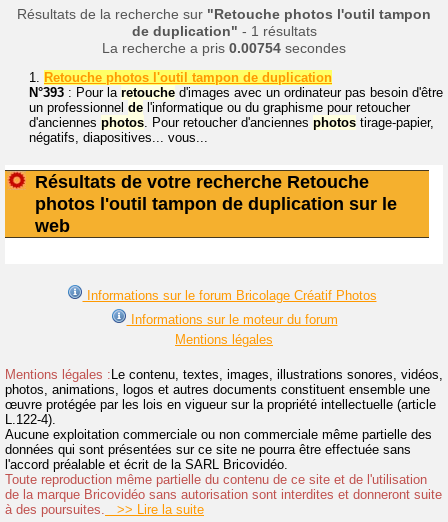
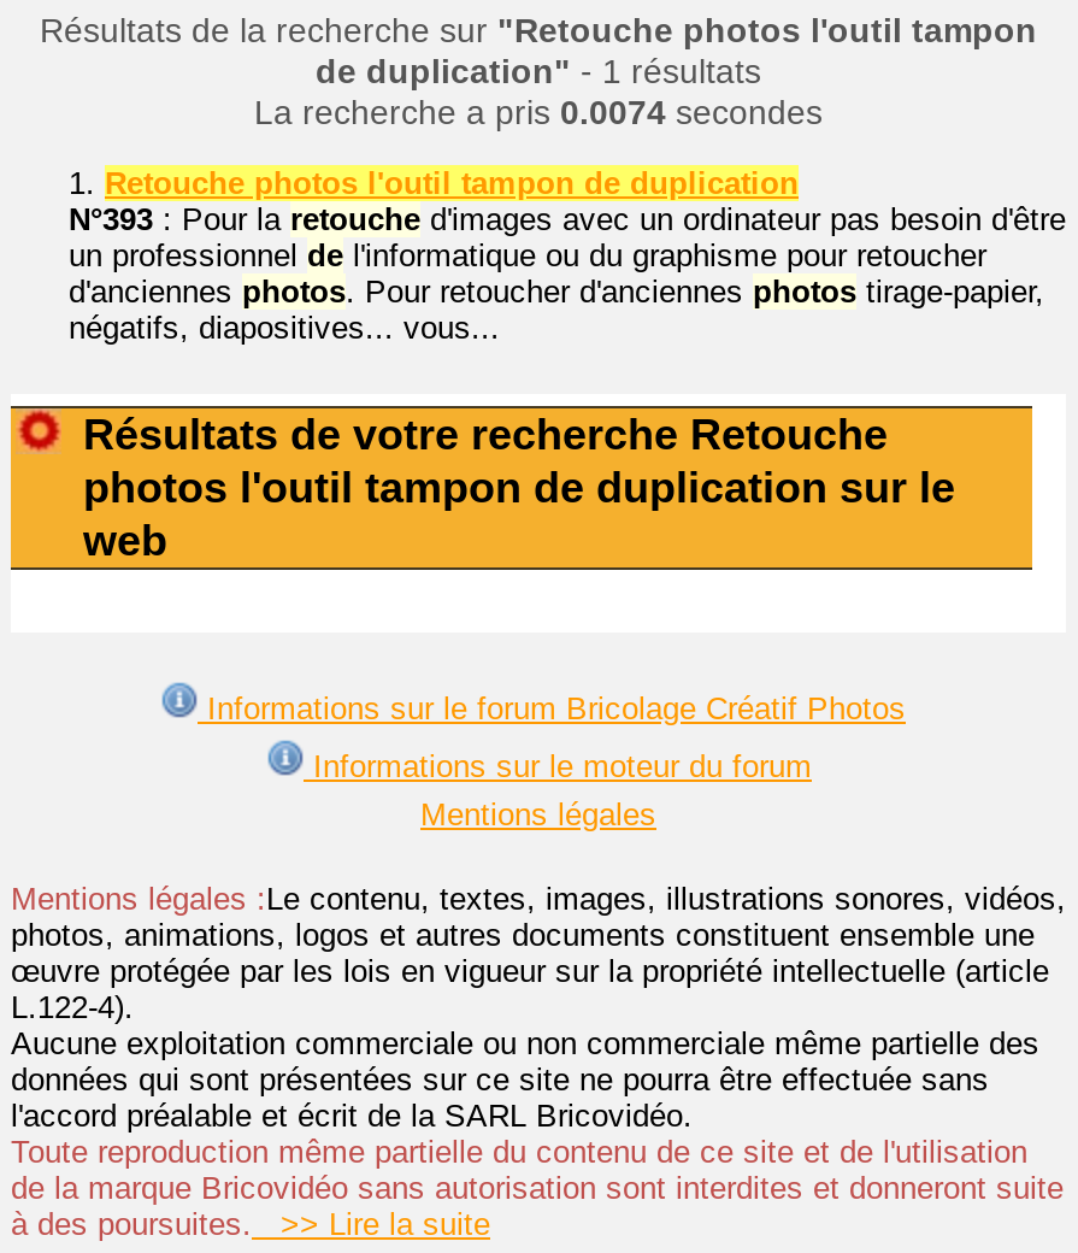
- La recherche a pris 0.00754 secondes
+ La recherche a pris 0.0074 secondes
